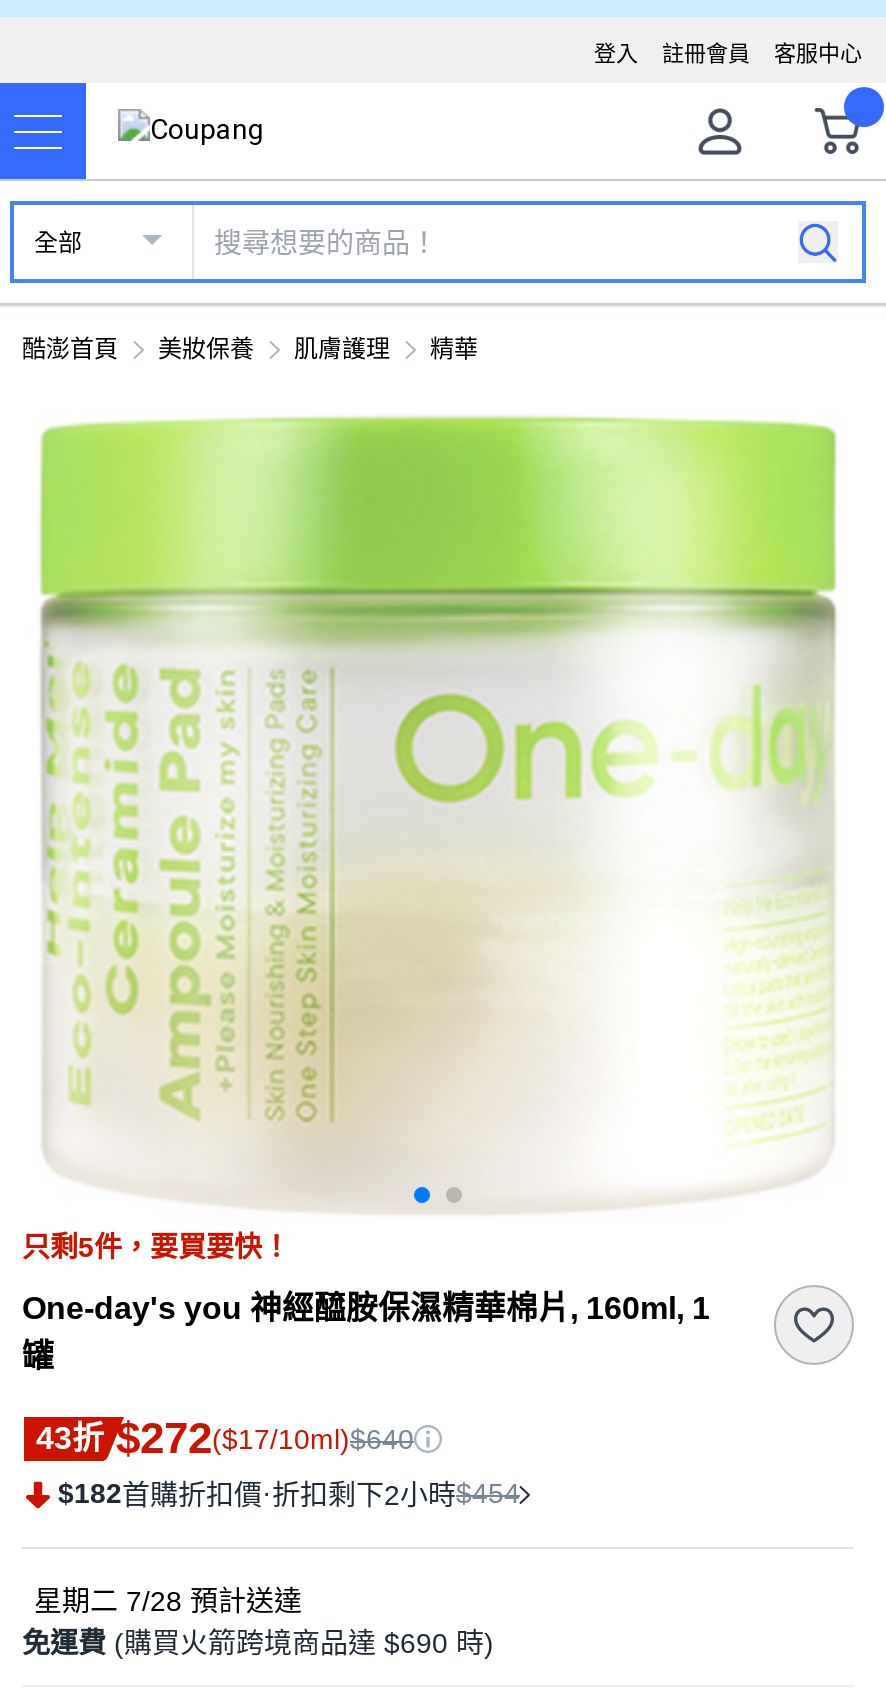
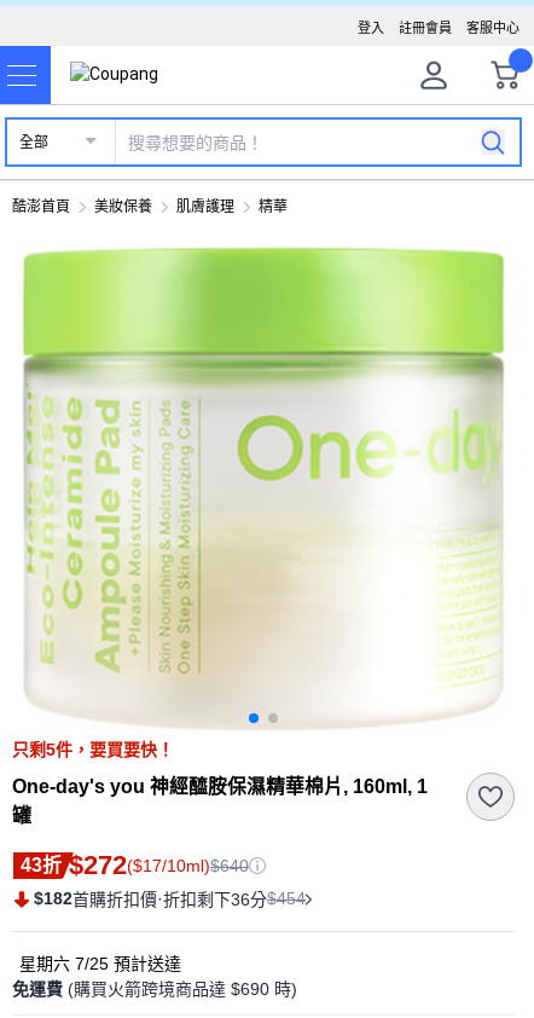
- $182首購折扣價·折扣剩下2小時$454
+ $182首購折扣價·折扣剩下36分$454

- 星期二 7/28預計送達
+ 星期六 7/25預計送達
